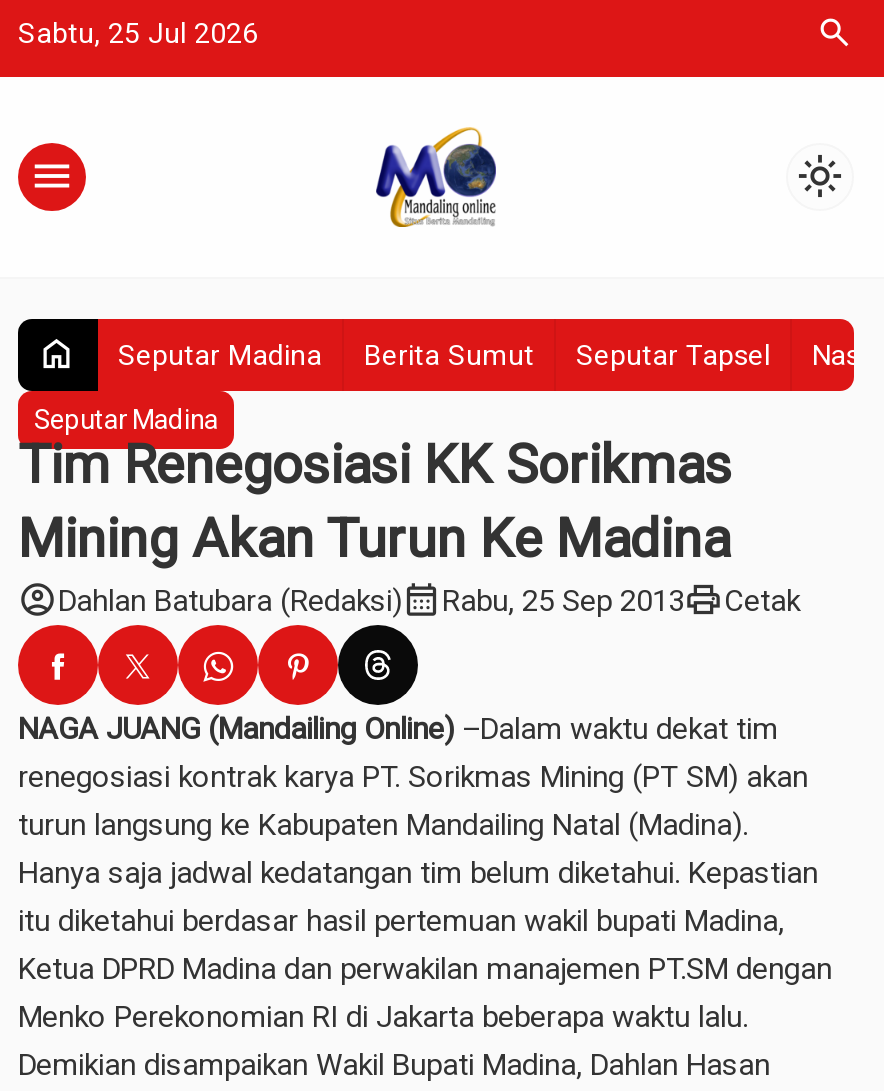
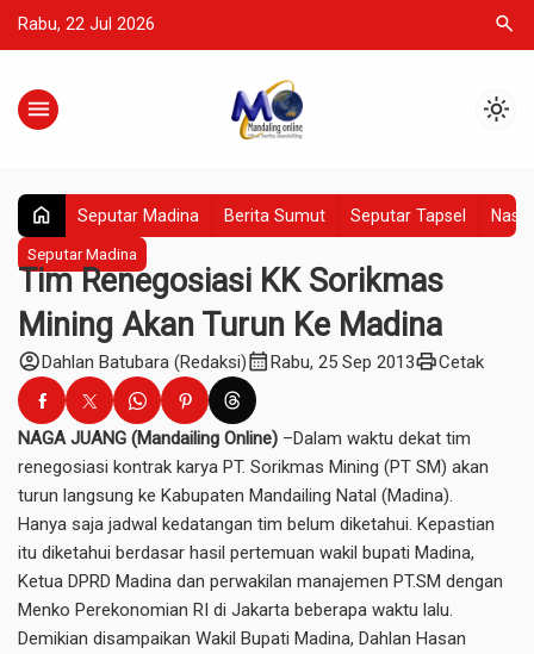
- Sabtu, 25 Jul 2026
+ Rabu, 22 Jul 2026
